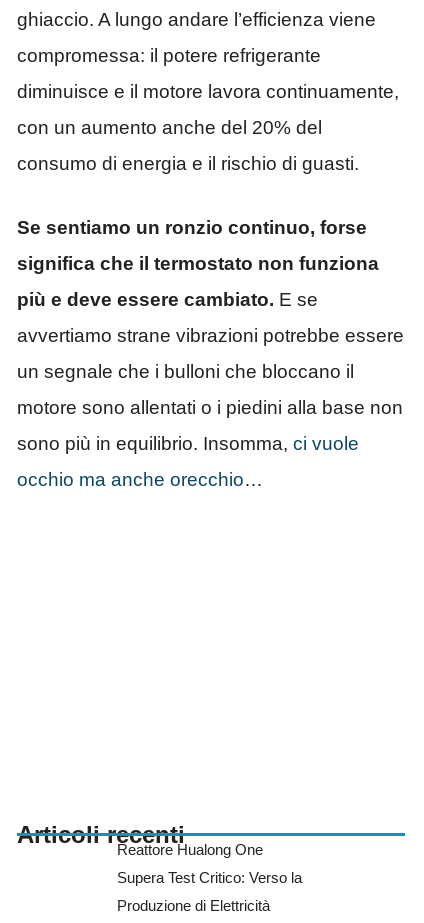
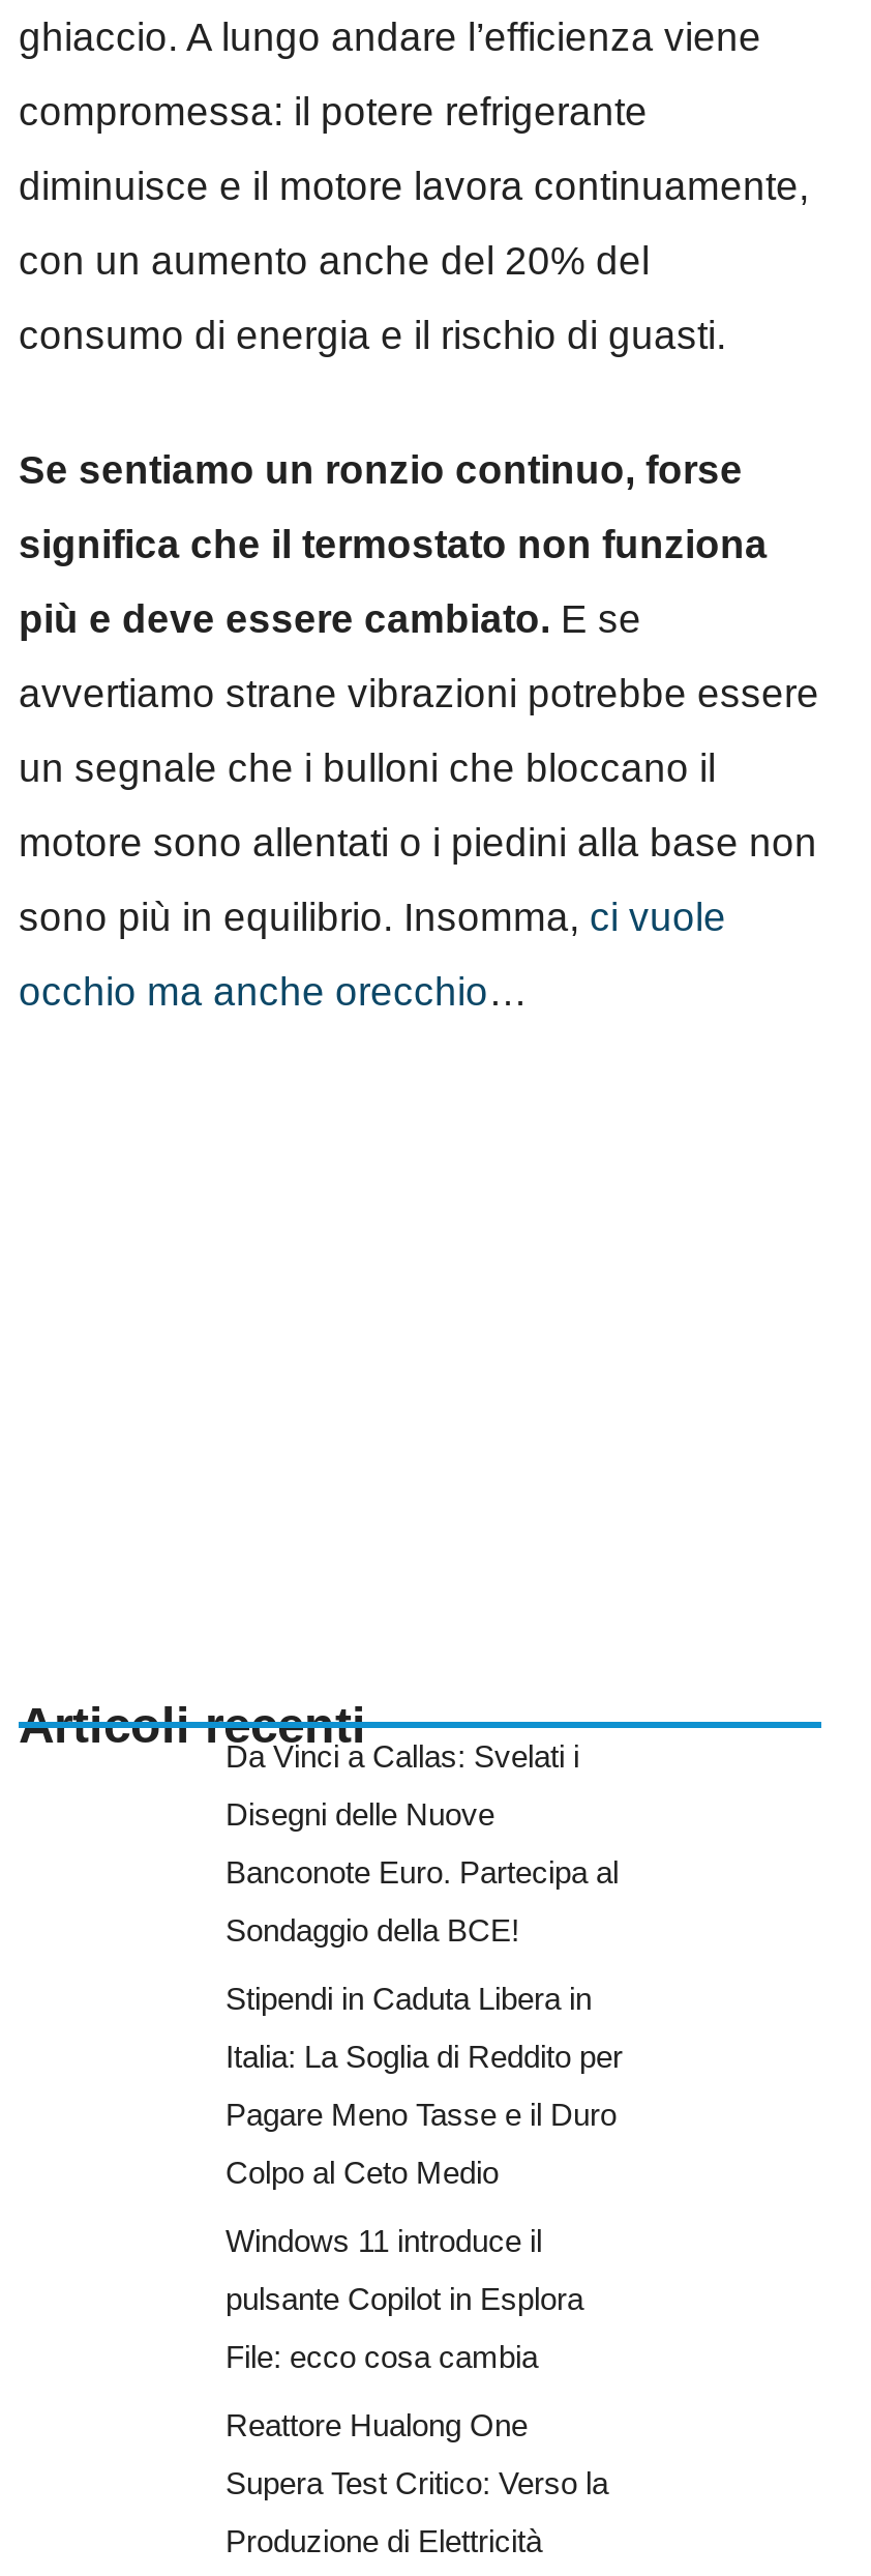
+ Da Vinci a Callas: Svelati i
+ Disegni delle Nuove
+ Banconote Euro. Partecipa al
+ Sondaggio della BCE!
+ Stipendi in Caduta Libera in
+ Italia: La Soglia di Reddito per
+ Pagare Meno Tasse e il Duro
+ Colpo al Ceto Medio
+ Windows 11 introduce il
+ pulsante Copilot in Esplora
+ File: ecco cosa cambia
